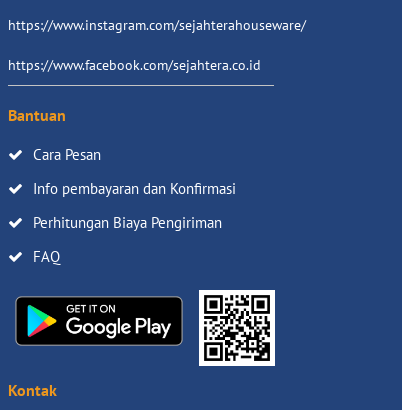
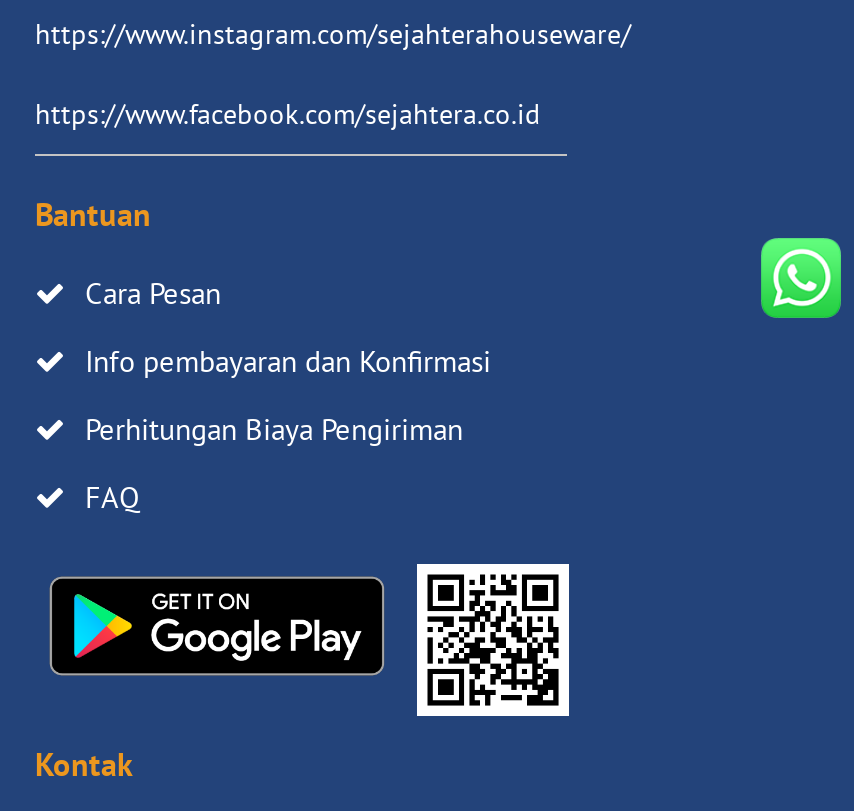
+ [image]
